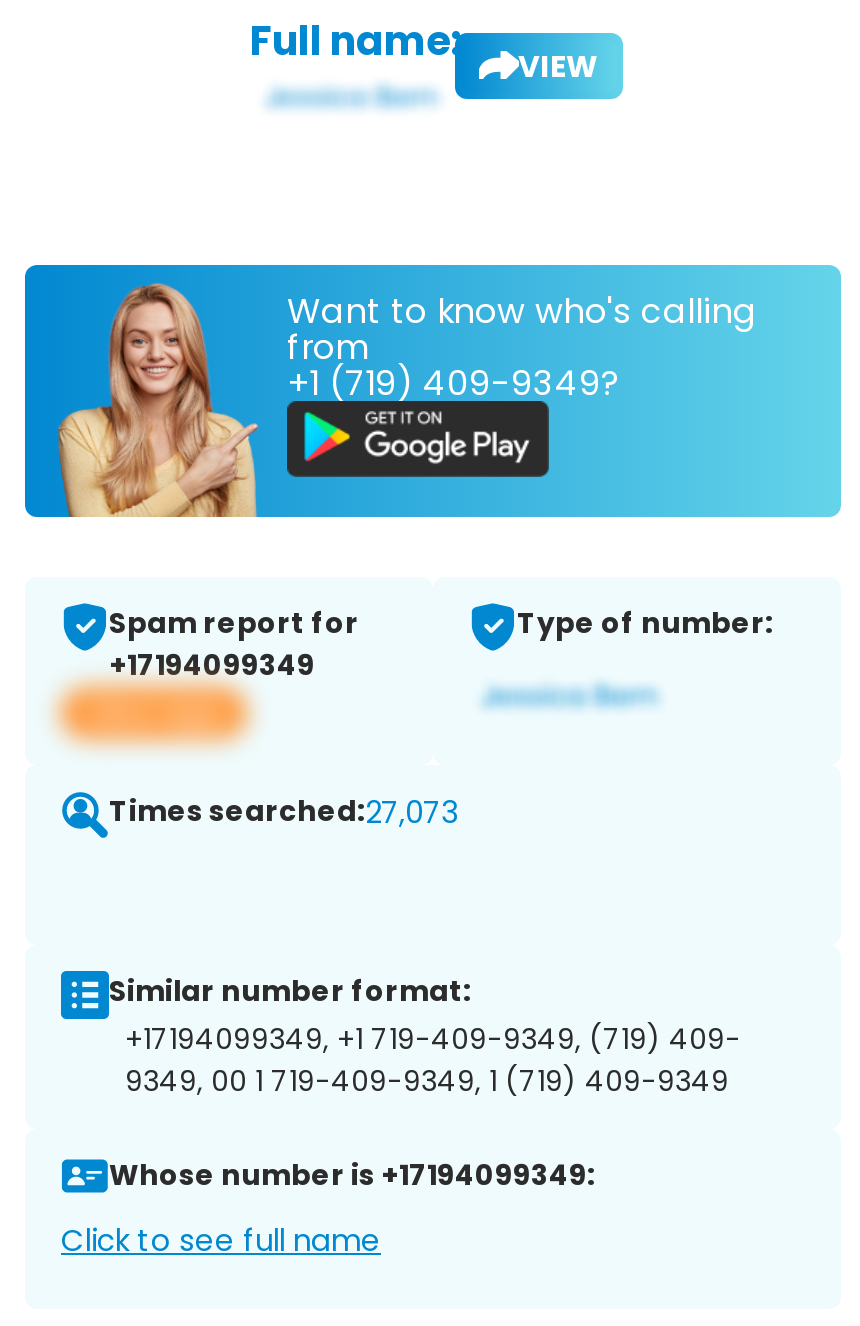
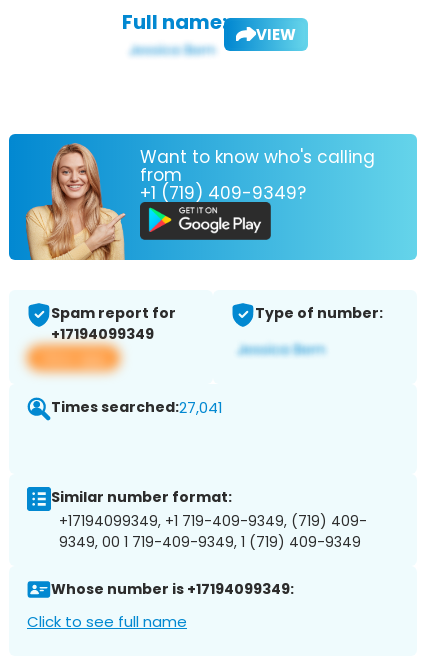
- Times searched:27,073
+ Times searched:27,041
